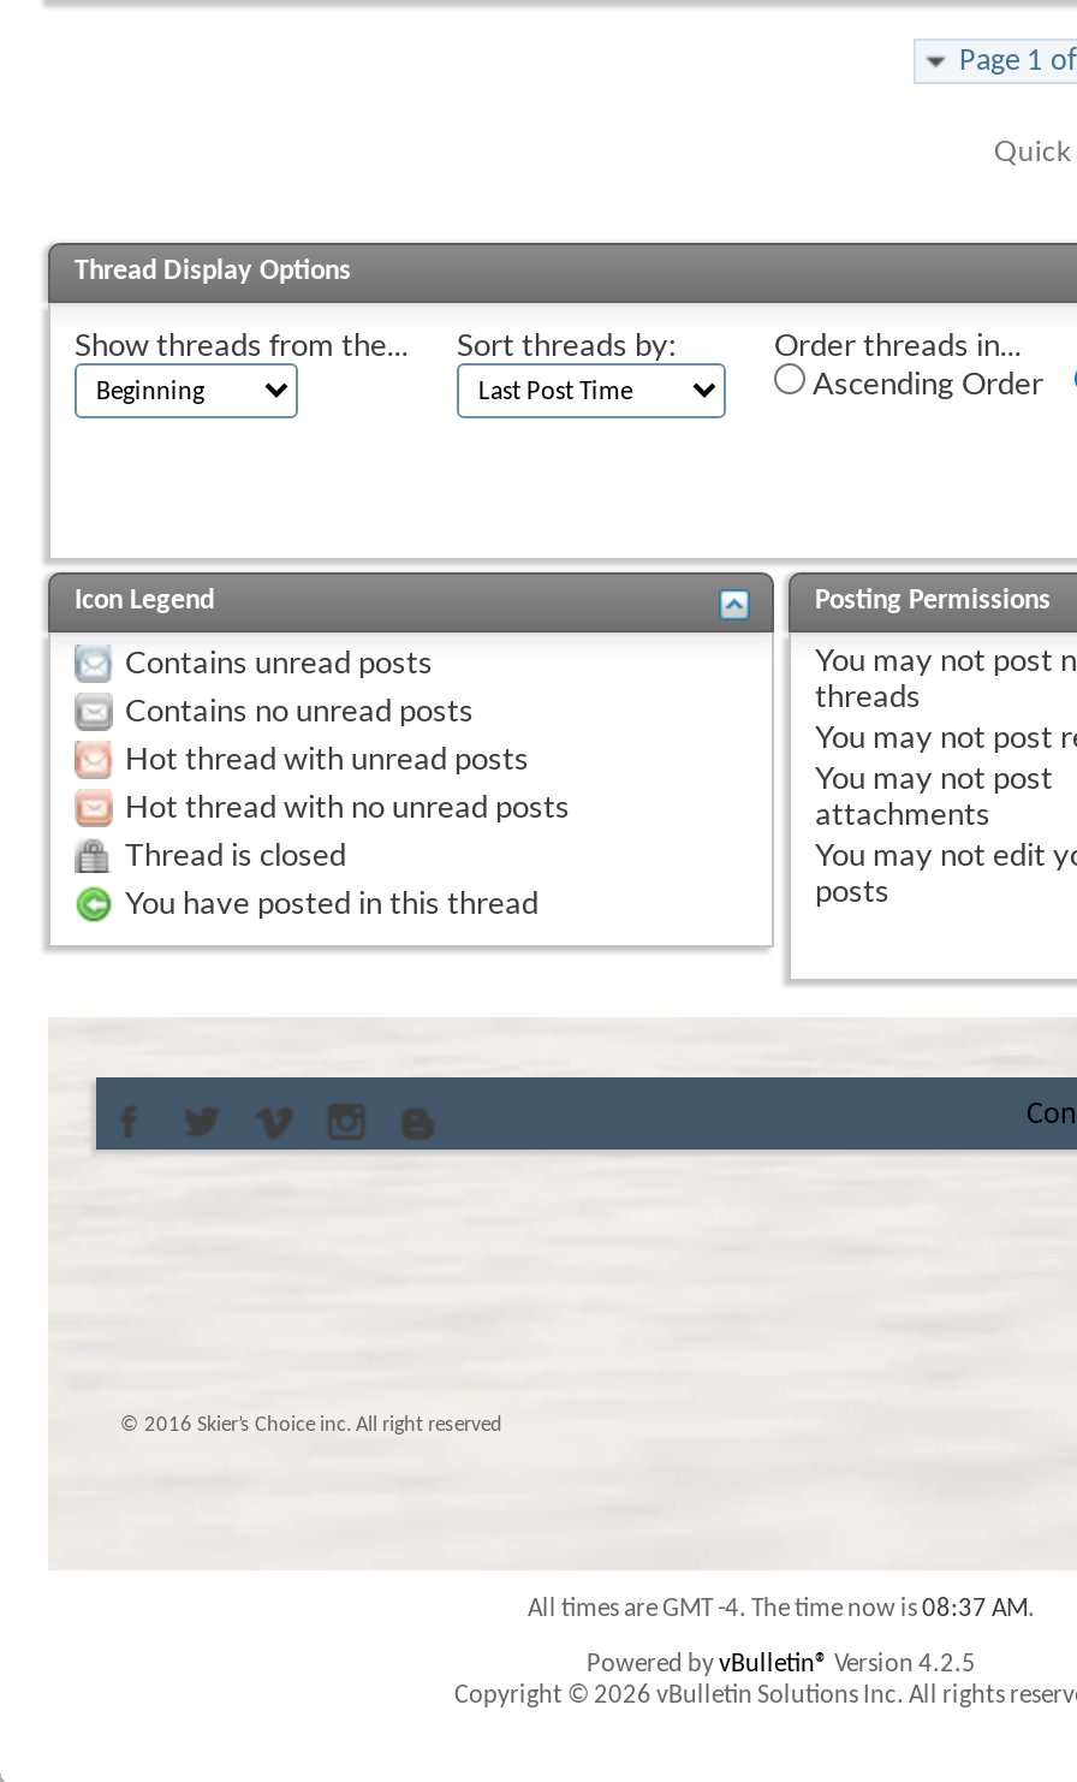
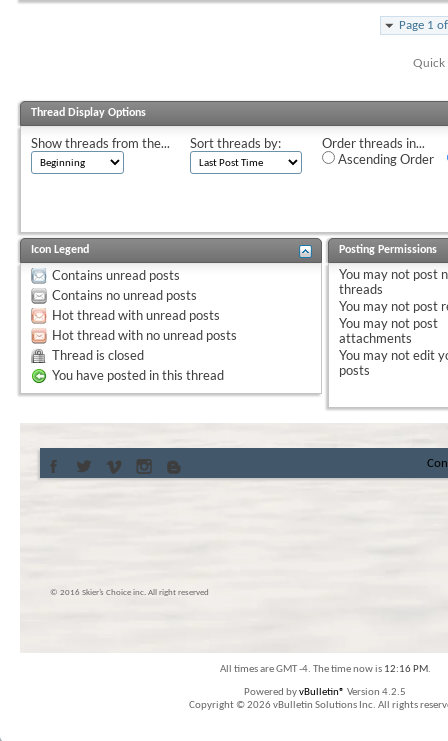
- All times are GMT -4. The time now is 08:37 AM.
+ All times are GMT -4. The time now is 12:16 PM.
